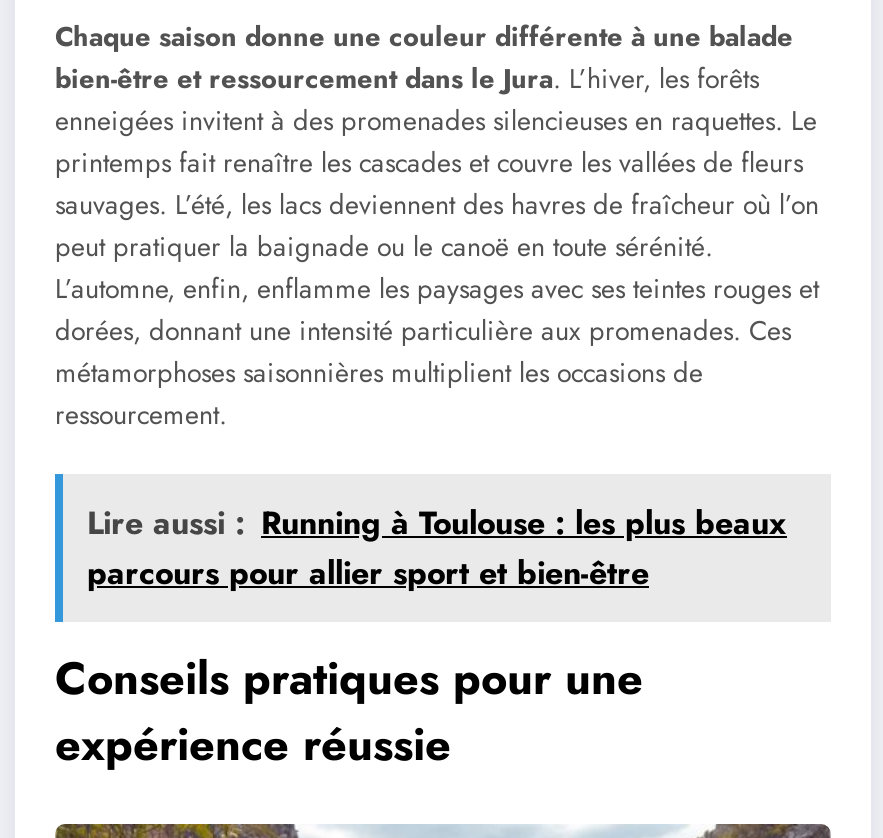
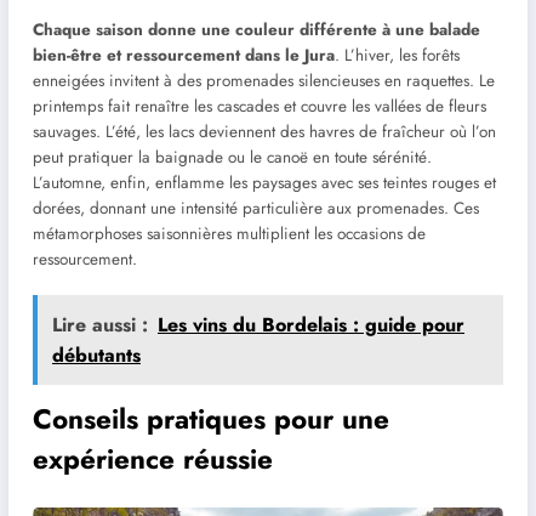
- Lire aussi : Running à Toulouse : les plus beaux
- parcours pour allier sport et bien-être
+ Lire aussi : Les vins du Bordelais : guide pour
+ débutants
